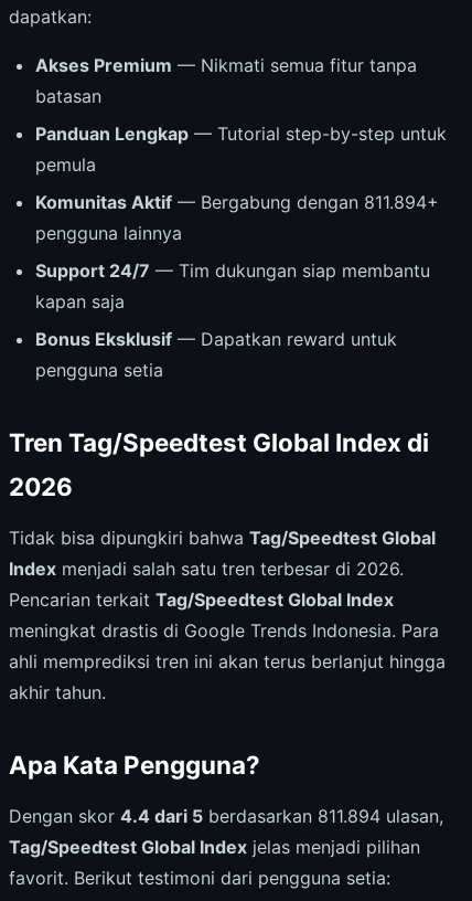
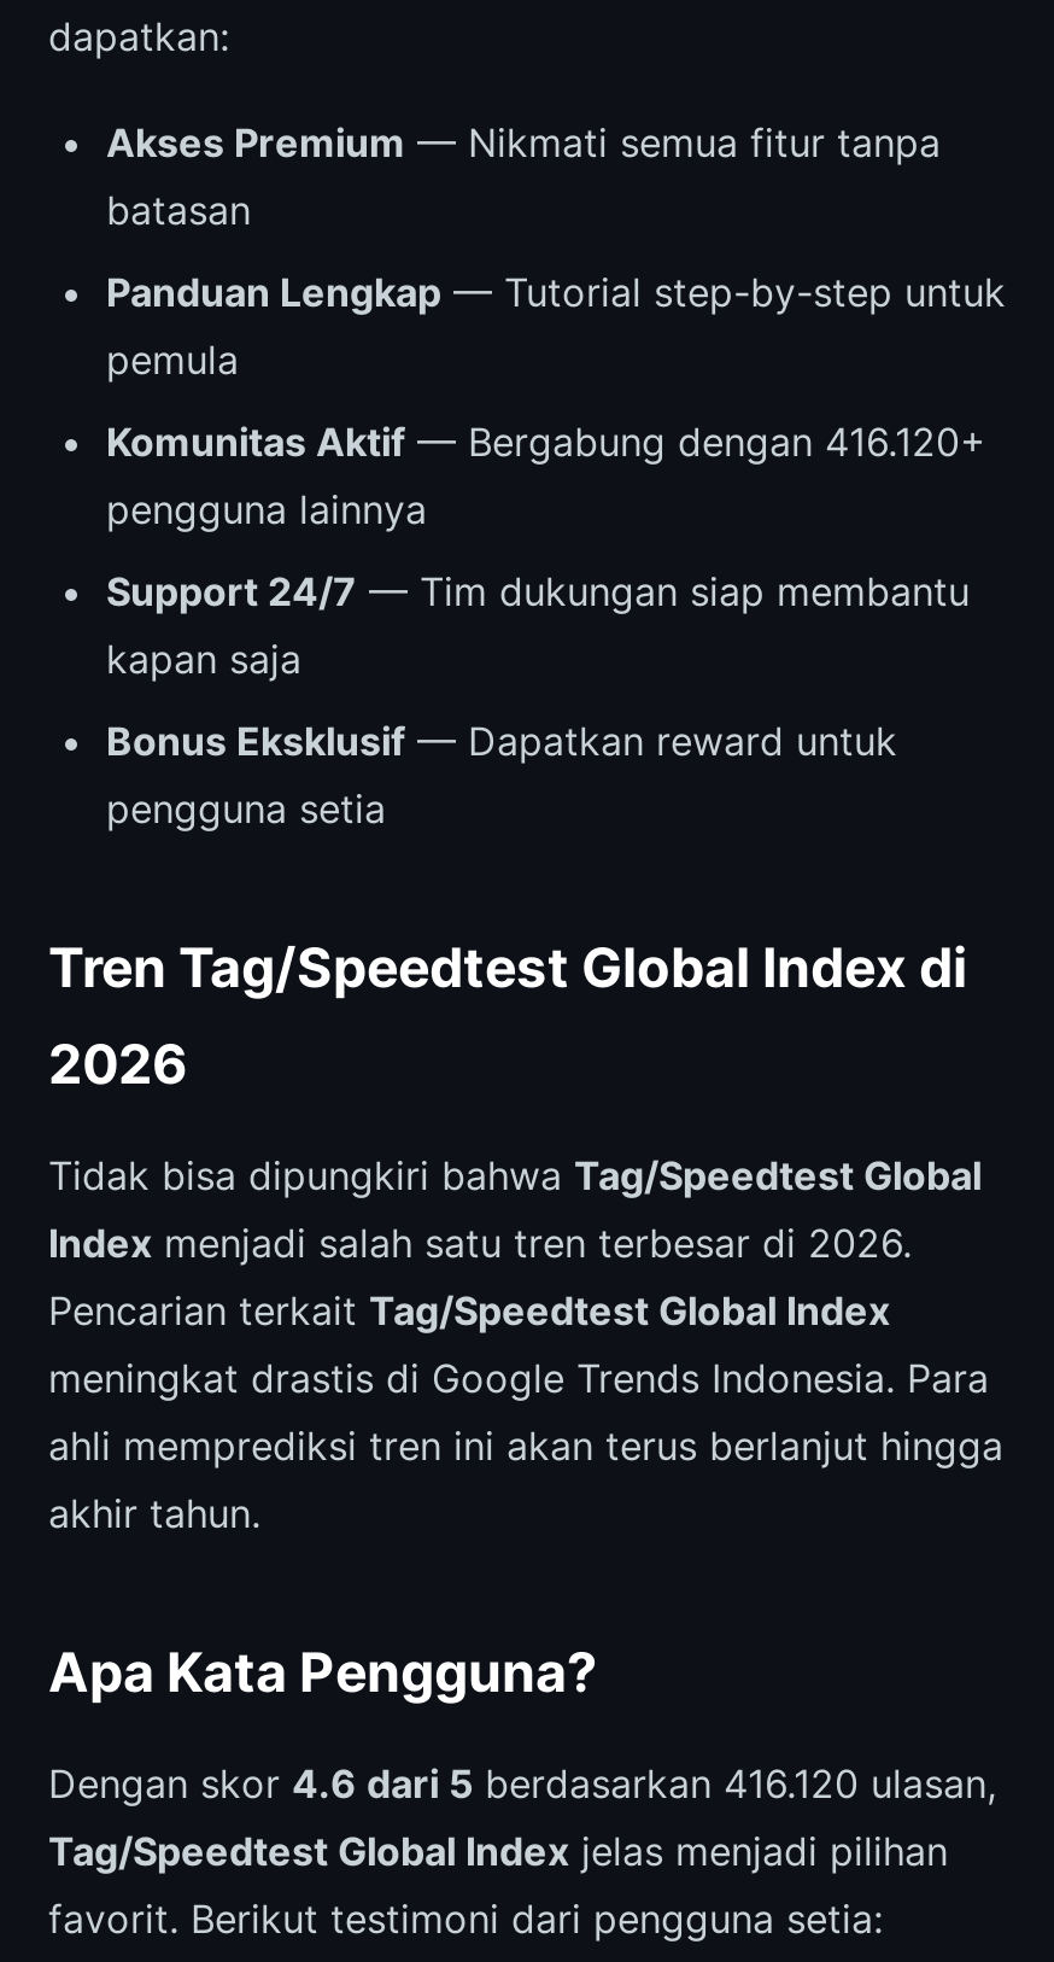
- Komunitas Aktif — Bergabung dengan 811.894+
+ Komunitas Aktif — Bergabung dengan 416.120+

- Dengan skor 4.4 dari 5 berdasarkan 811.894 ulasan,
+ Dengan skor 4.6 dari 5 berdasarkan 416.120 ulasan,
